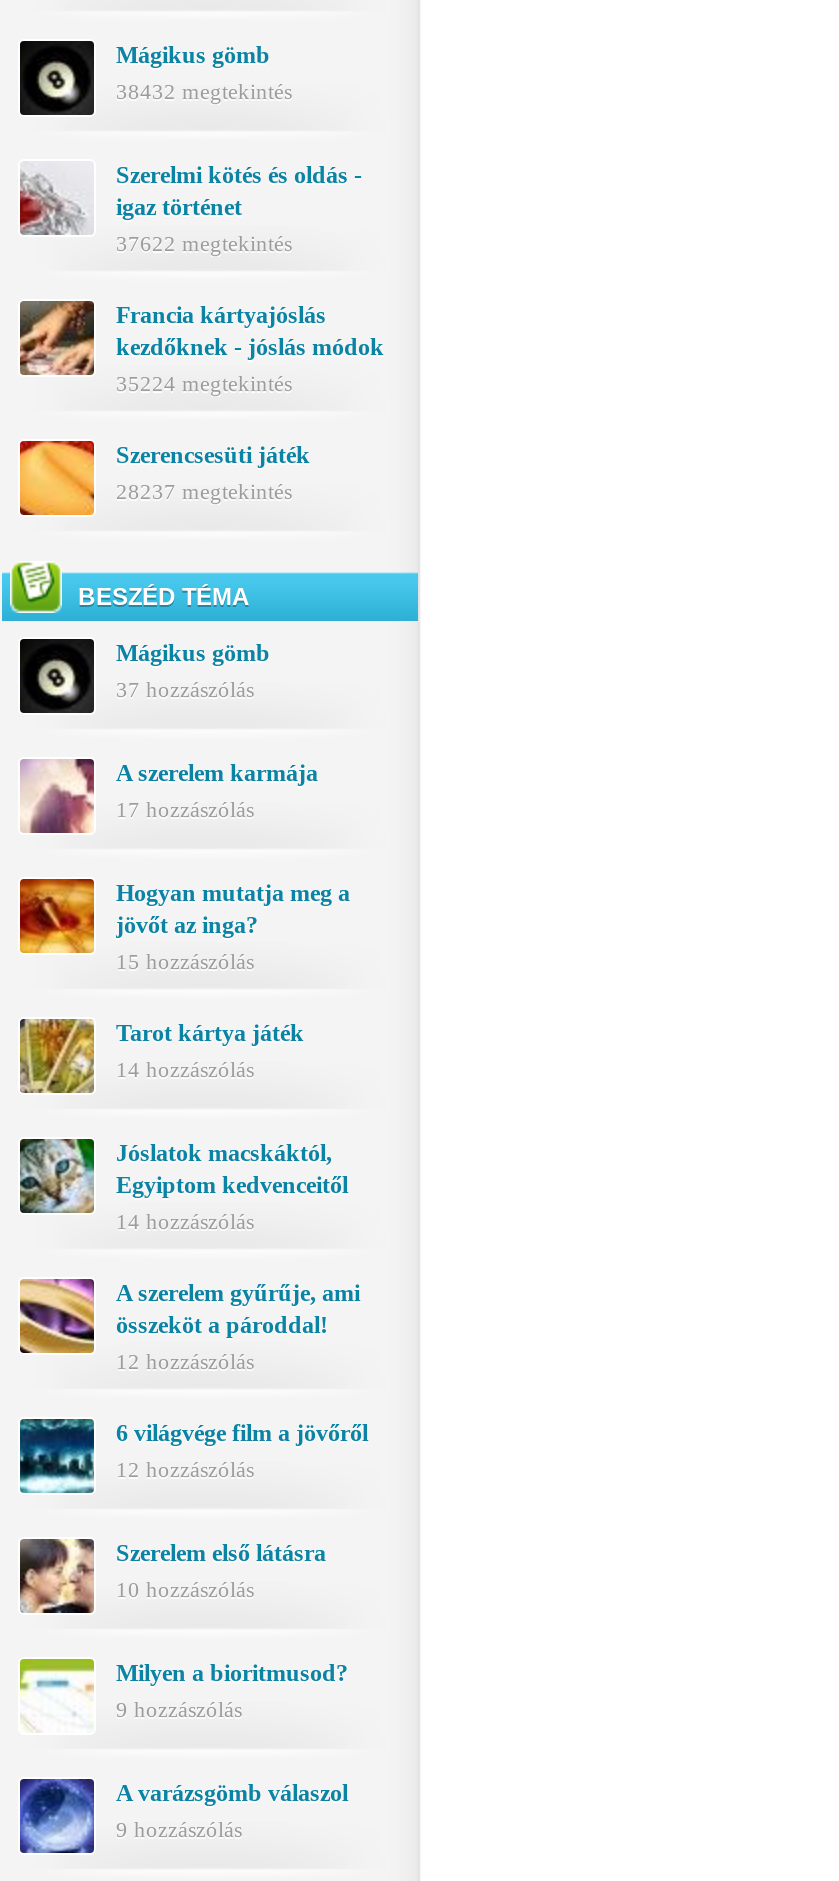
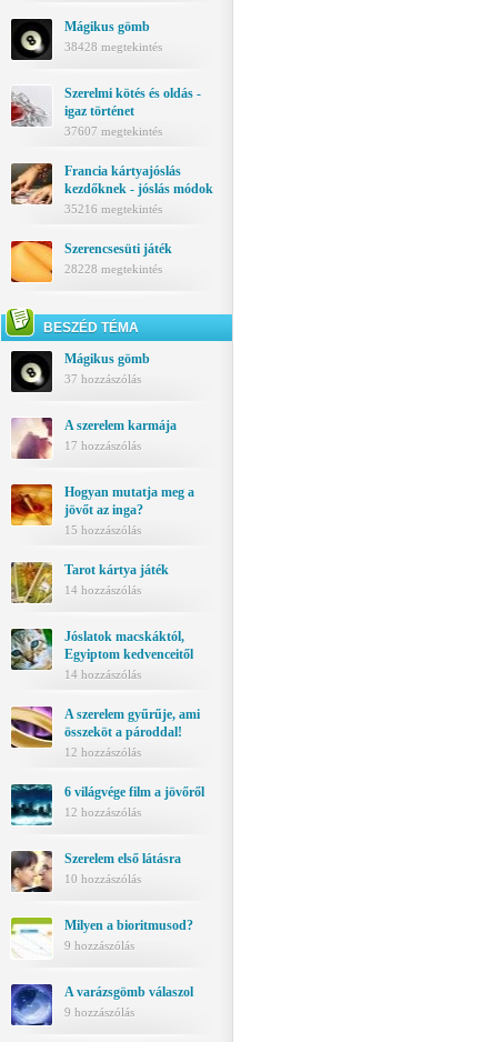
- 38432 megtekintés
+ 38428 megtekintés

- 37622 megtekintés
+ 37607 megtekintés

- 35224 megtekintés
+ 35216 megtekintés

- 28237 megtekintés
+ 28228 megtekintés
